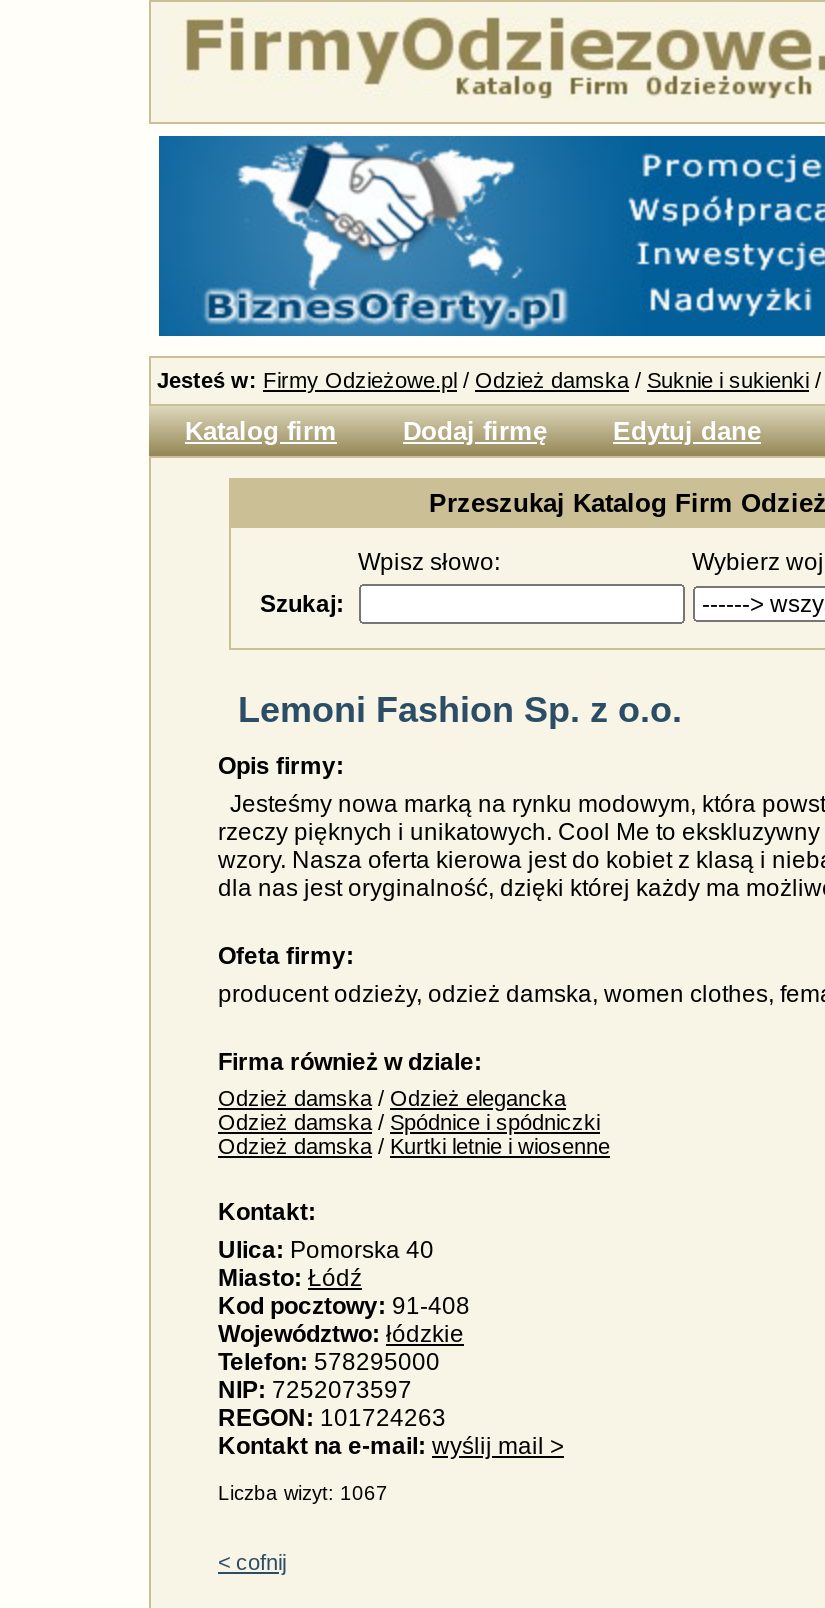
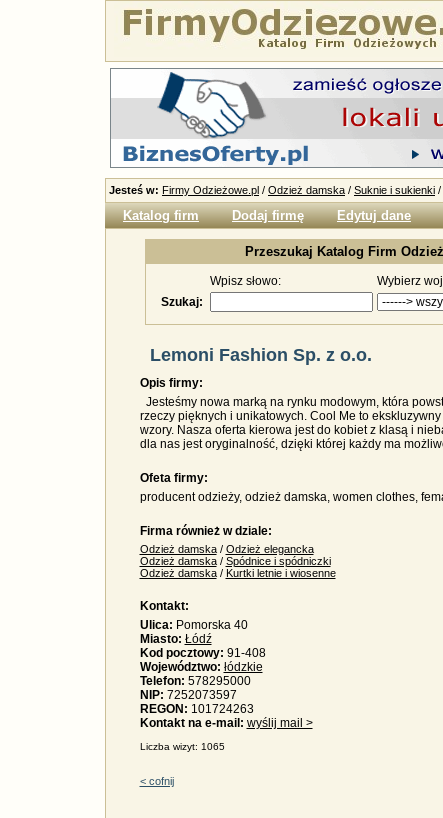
- [image]
+ [image]

- Liczba wizyt: 1067
+ Liczba wizyt: 1065
